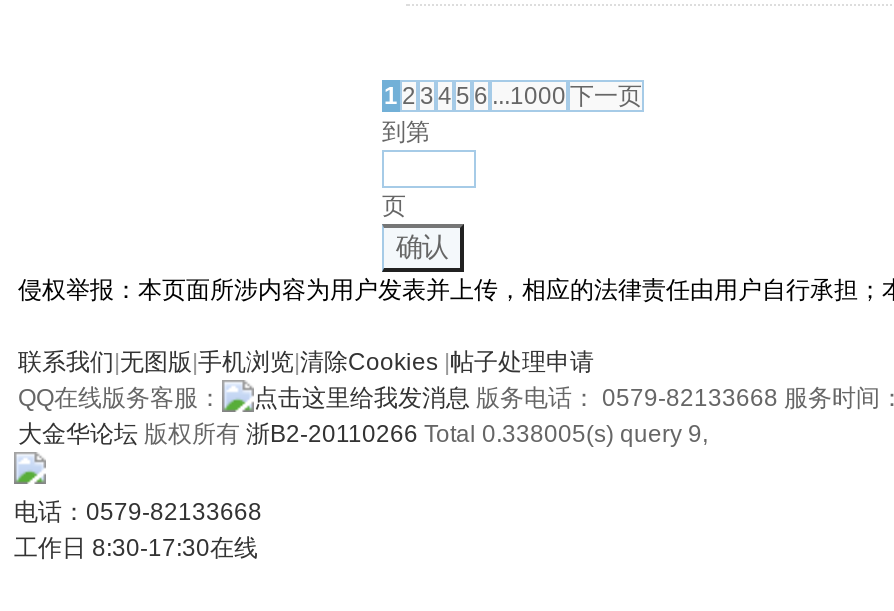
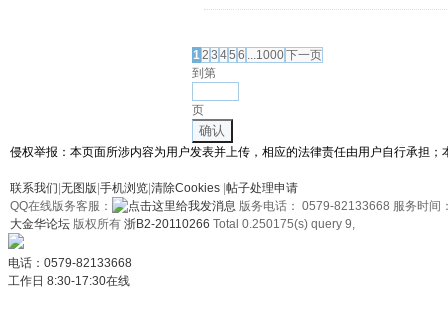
- 大金华论坛版权所有浙B2-20110266 Total 0.338005(s) query 9,
+ 大金华论坛版权所有浙B2-20110266 Total 0.250175(s) query 9,
